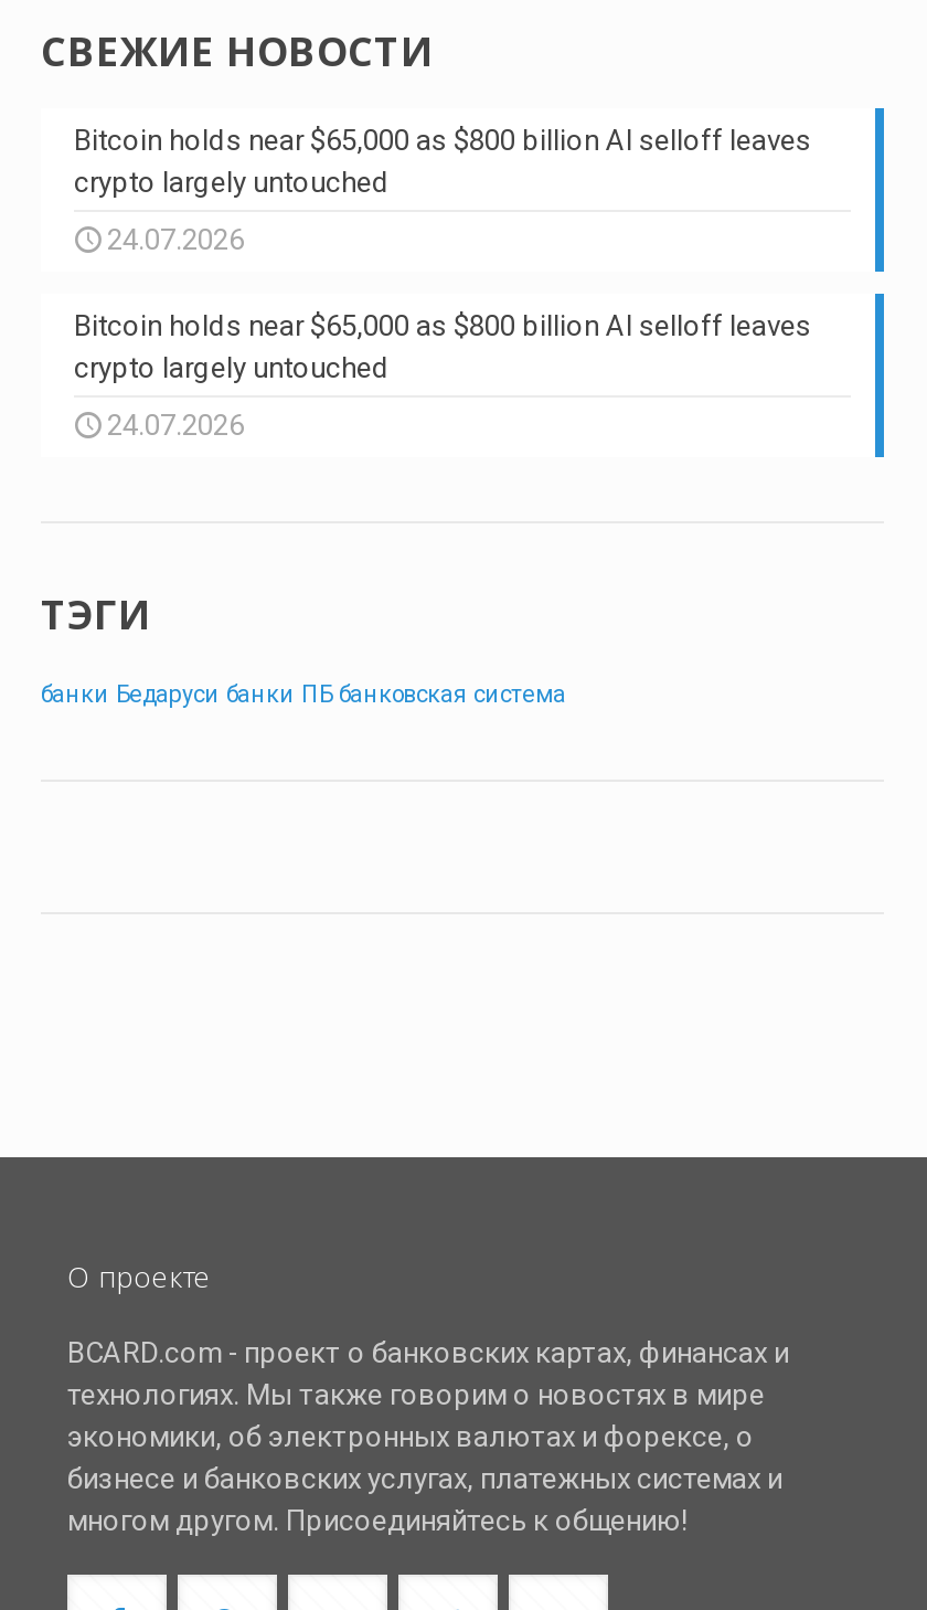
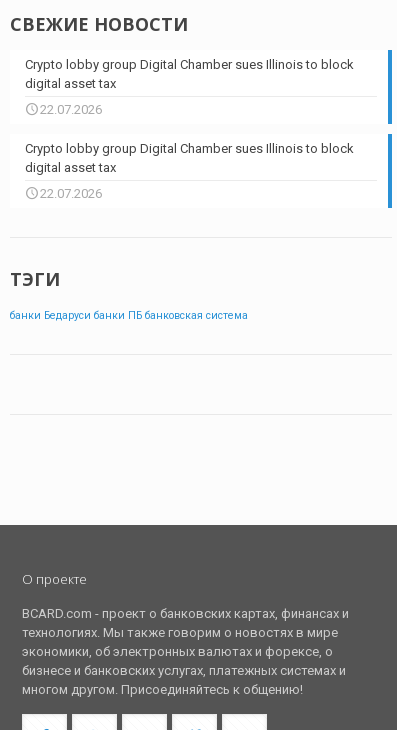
- Bitcoin holds near $65,000 as $800 billion AI selloff leaves
- crypto largely untouched
+ Crypto lobby group Digital Chamber sues Illinois to block
+ digital asset tax

- 24.07.2026
+ 22.07.2026

- Bitcoin holds near $65,000 as $800 billion AI selloff leaves
- crypto largely untouched
+ Crypto lobby group Digital Chamber sues Illinois to block
+ digital asset tax

- 24.07.2026
+ 22.07.2026
